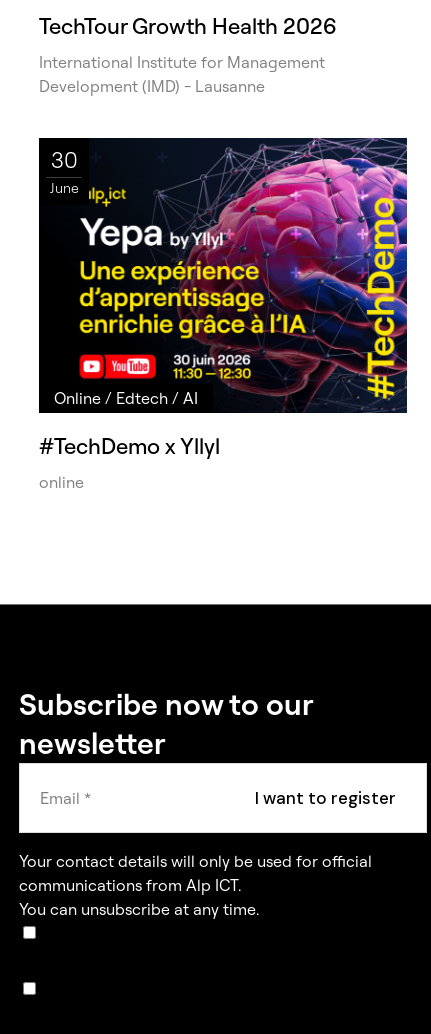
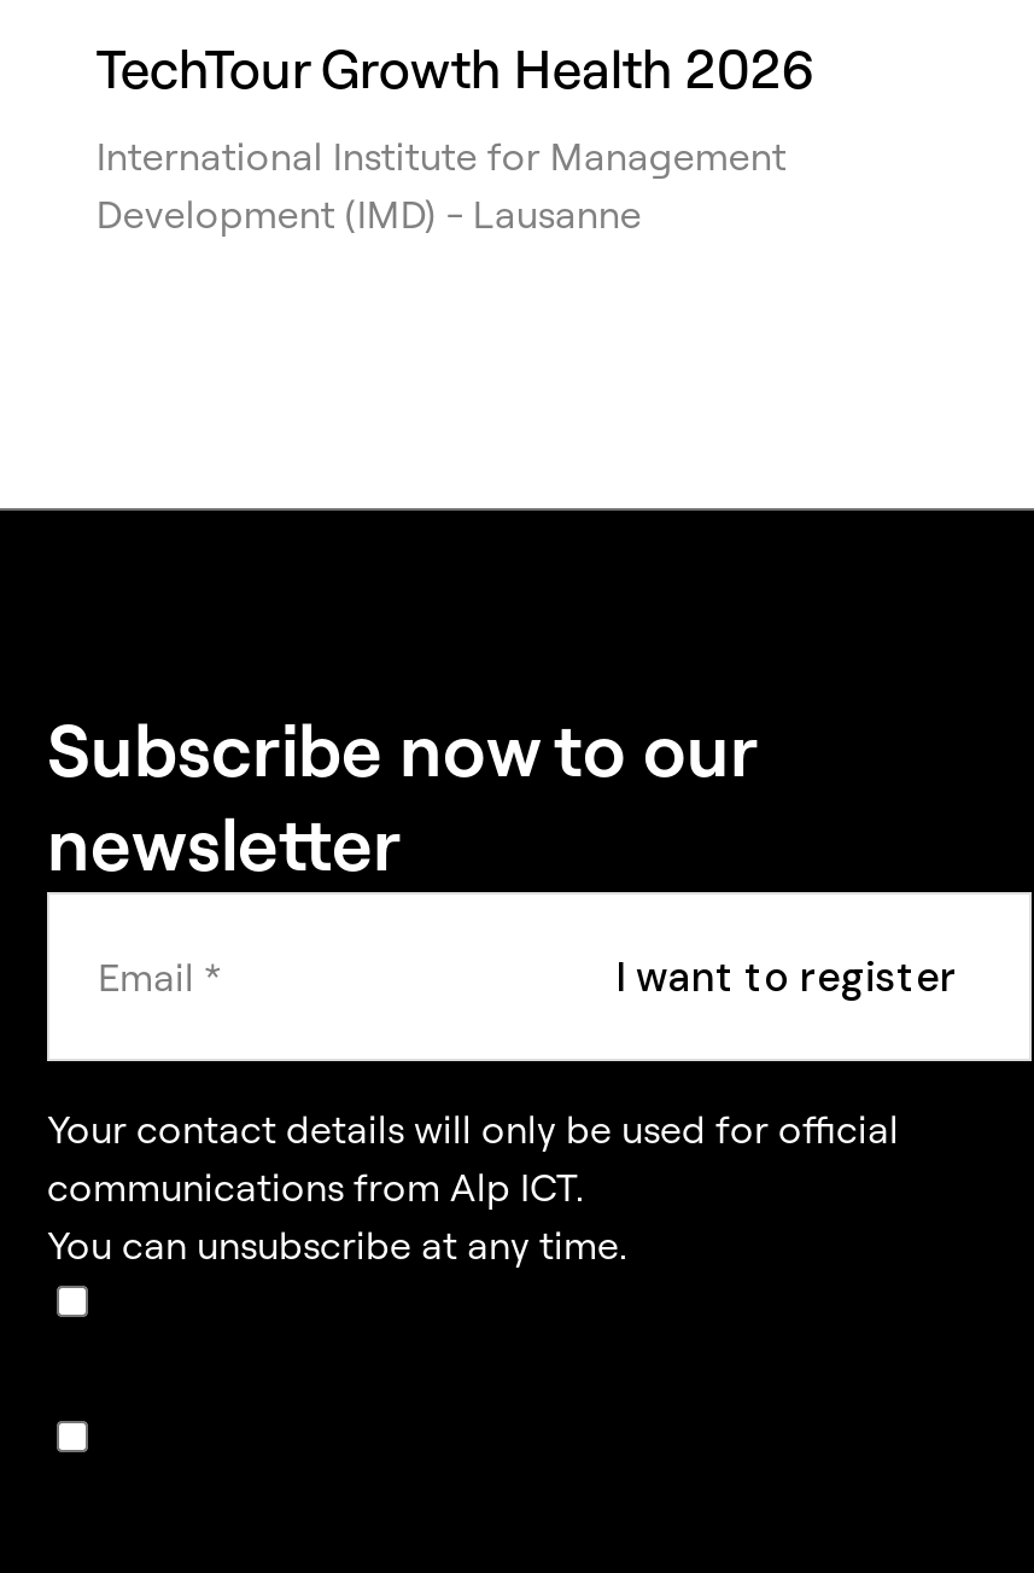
- [image]
- 30
- June

- Online / Edtech / AI
- #TechDemo x Yllyl
- online
